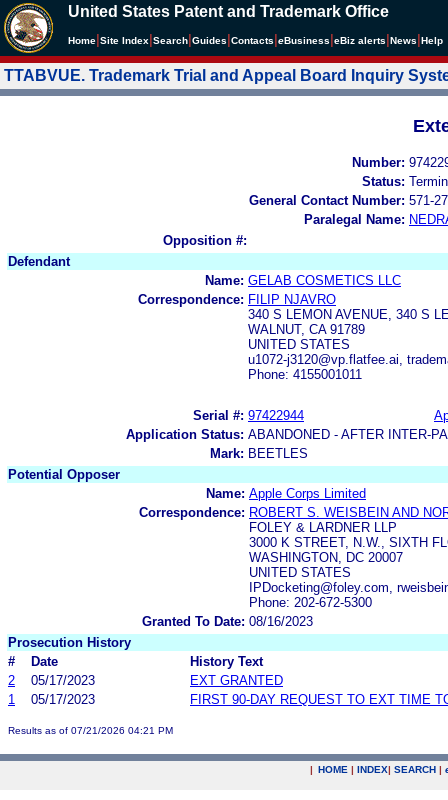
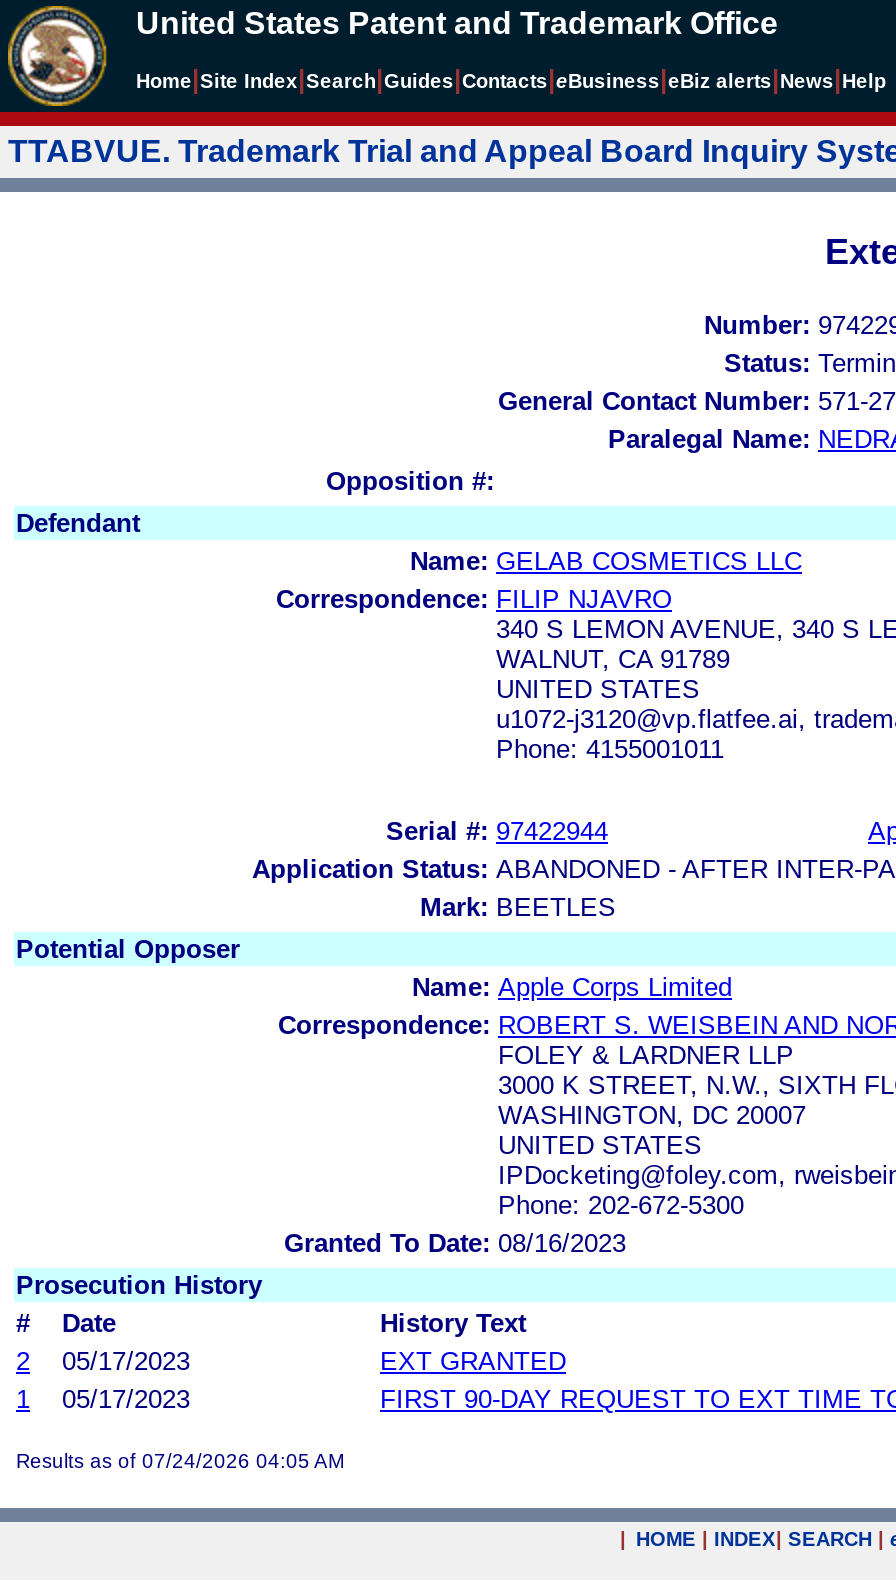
- Results as of 07/21/2026 04:21 PM
+ Results as of 07/24/2026 04:05 AM
